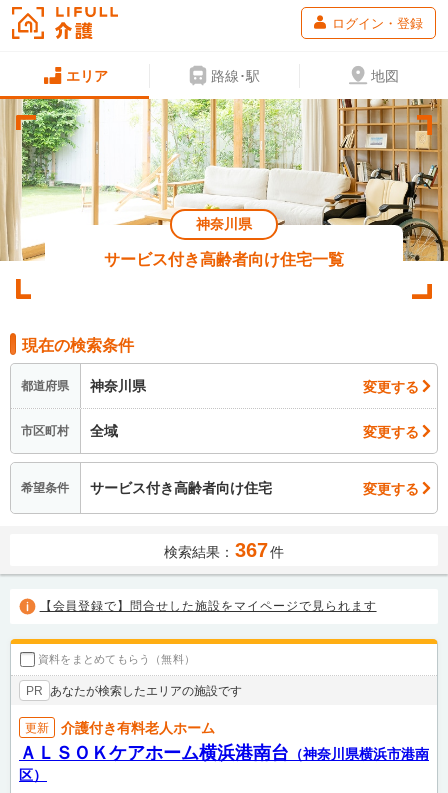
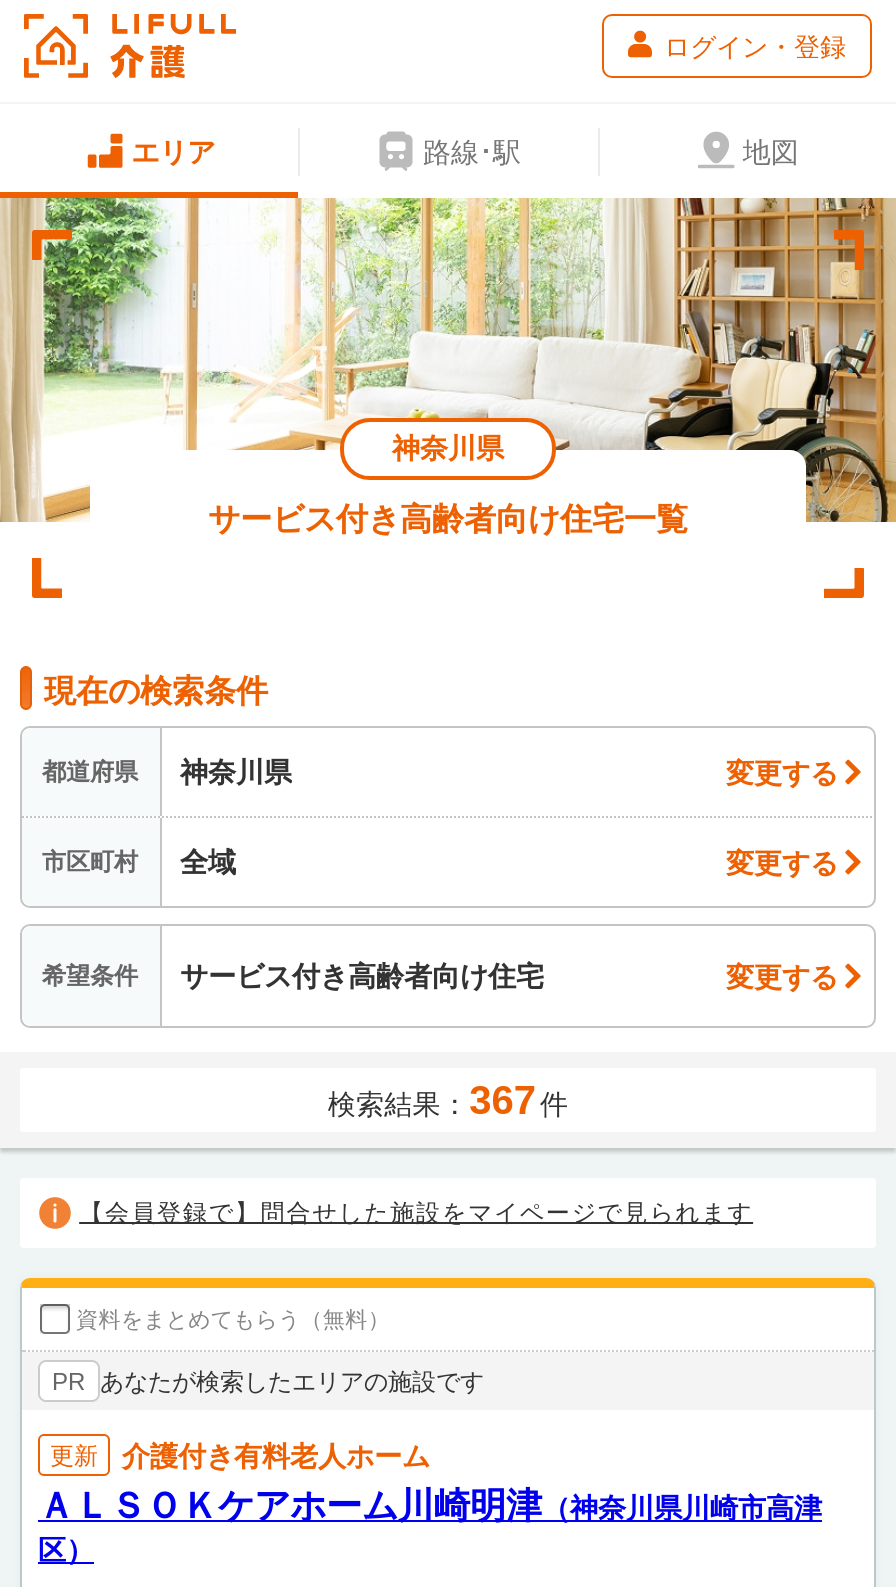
- ＡＬＳＯＫケアホーム横浜港南台（神奈川県横浜市港南
+ ＡＬＳＯＫケアホーム川崎明津（神奈川県川崎市高津
